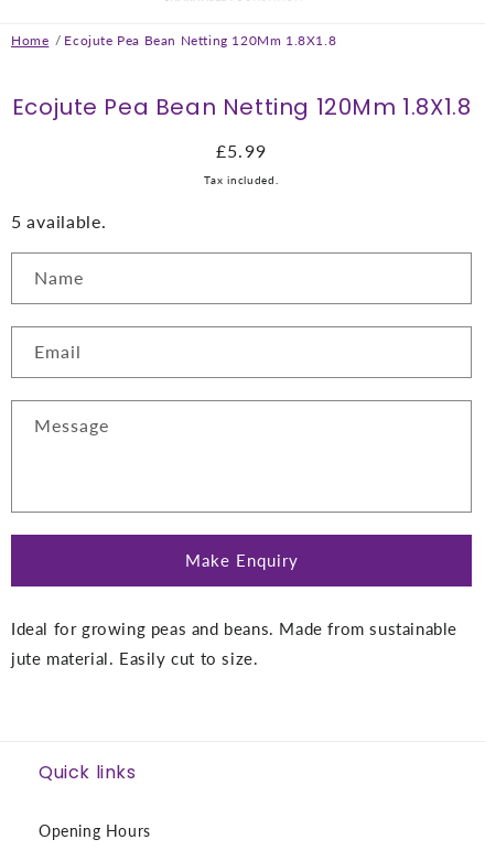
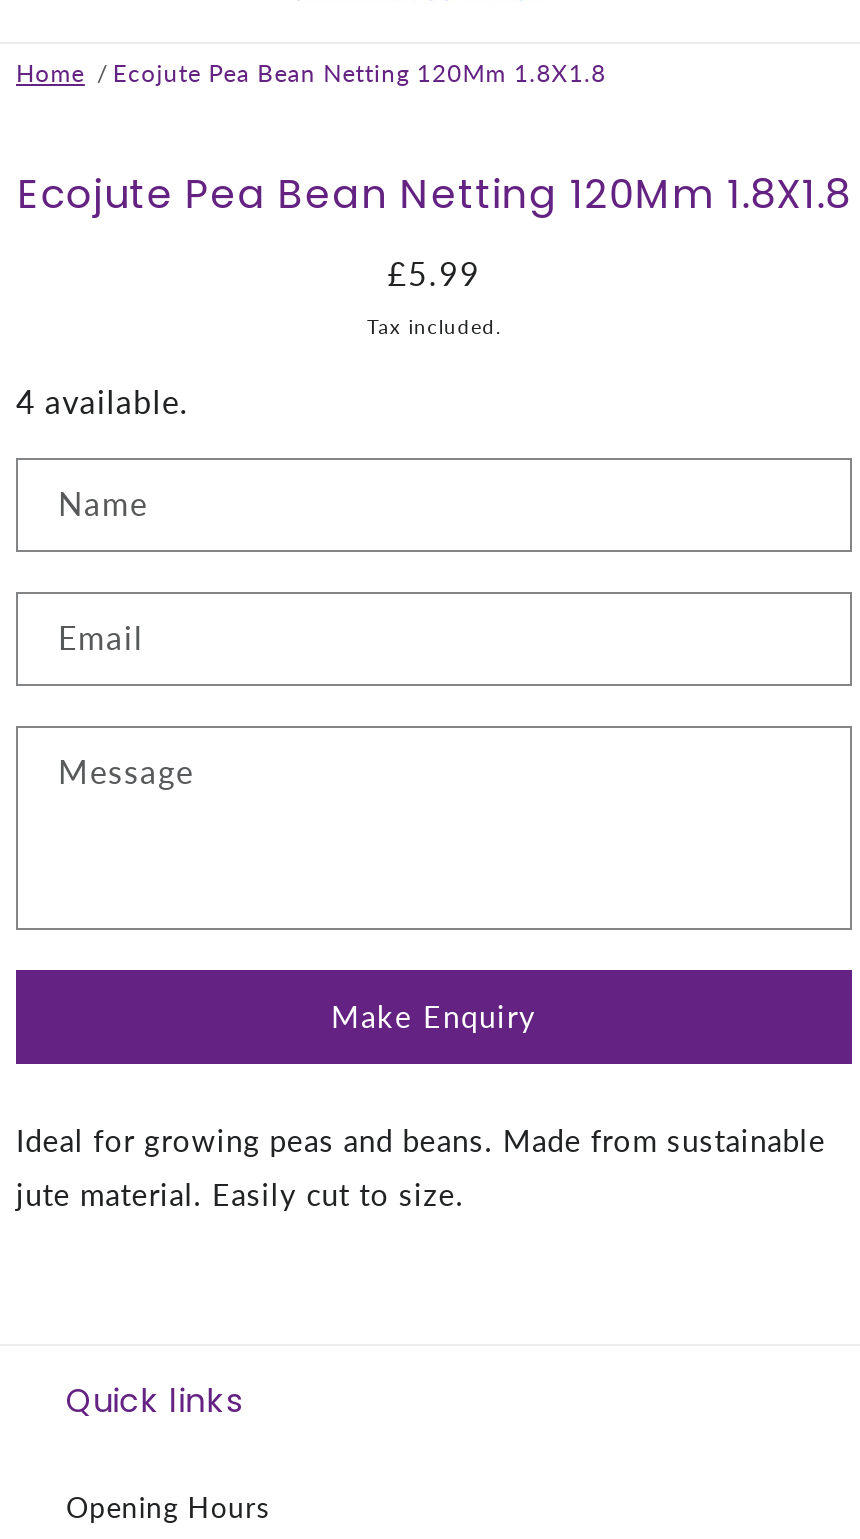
- 5 available.
+ 4 available.
